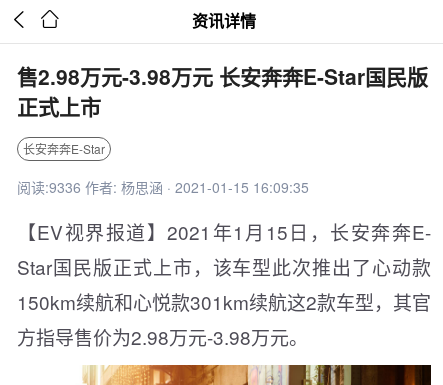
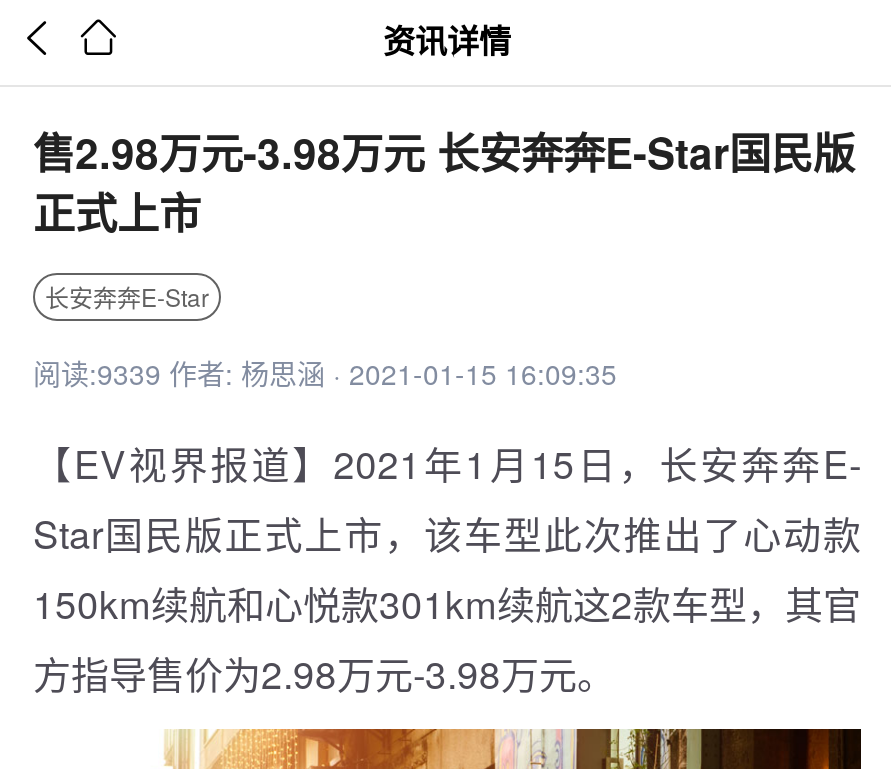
- 阅读:9336 作者: 杨思涵 · 2021-01-15 16:09:35
+ 阅读:9339 作者: 杨思涵 · 2021-01-15 16:09:35
